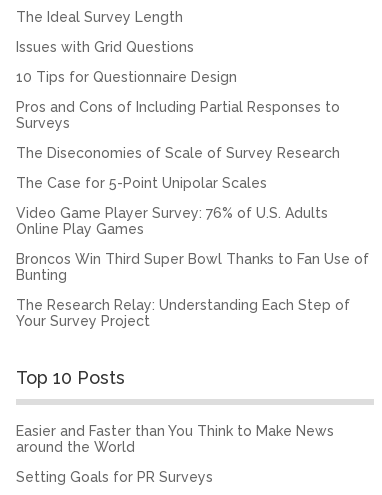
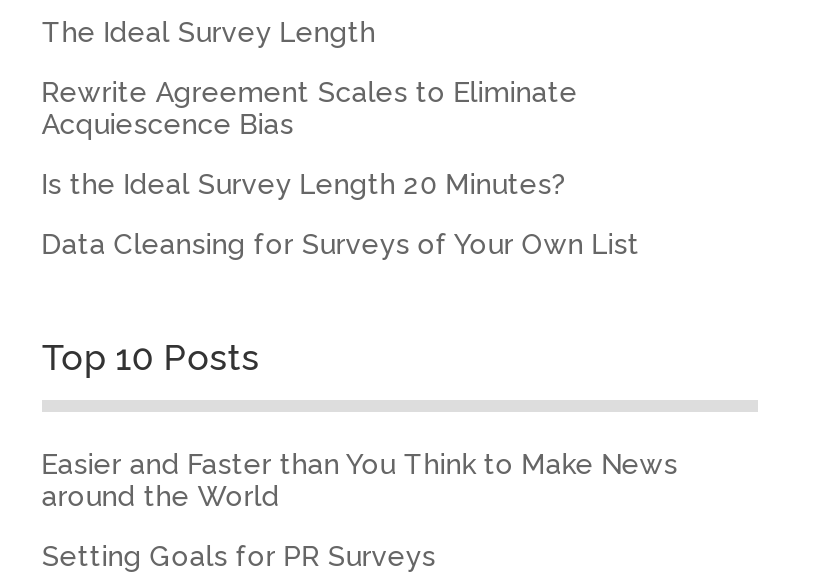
- Issues with Grid Questions
- 10 Tips for Questionnaire Design
- Pros and Cons of Including Partial Responses to
- Surveys
- The Diseconomies of Scale of Survey Research
- The Case for 5-Point Unipolar Scales
- Video Game Player Survey: 76% of U.S. Adults
- Online Play Games
- Broncos Win Third Super Bowl Thanks to Fan Use of
- Bunting
- The Research Relay: Understanding Each Step of
- Your Survey Project
+ Rewrite Agreement Scales to Eliminate
+ Acquiescence Bias
+ Is the Ideal Survey Length 20 Minutes?
+ Data Cleansing for Surveys of Your Own List
